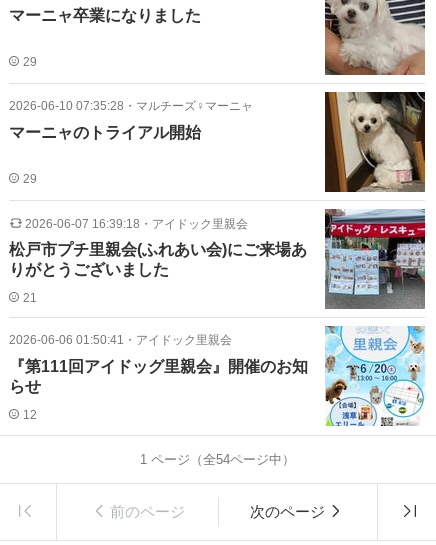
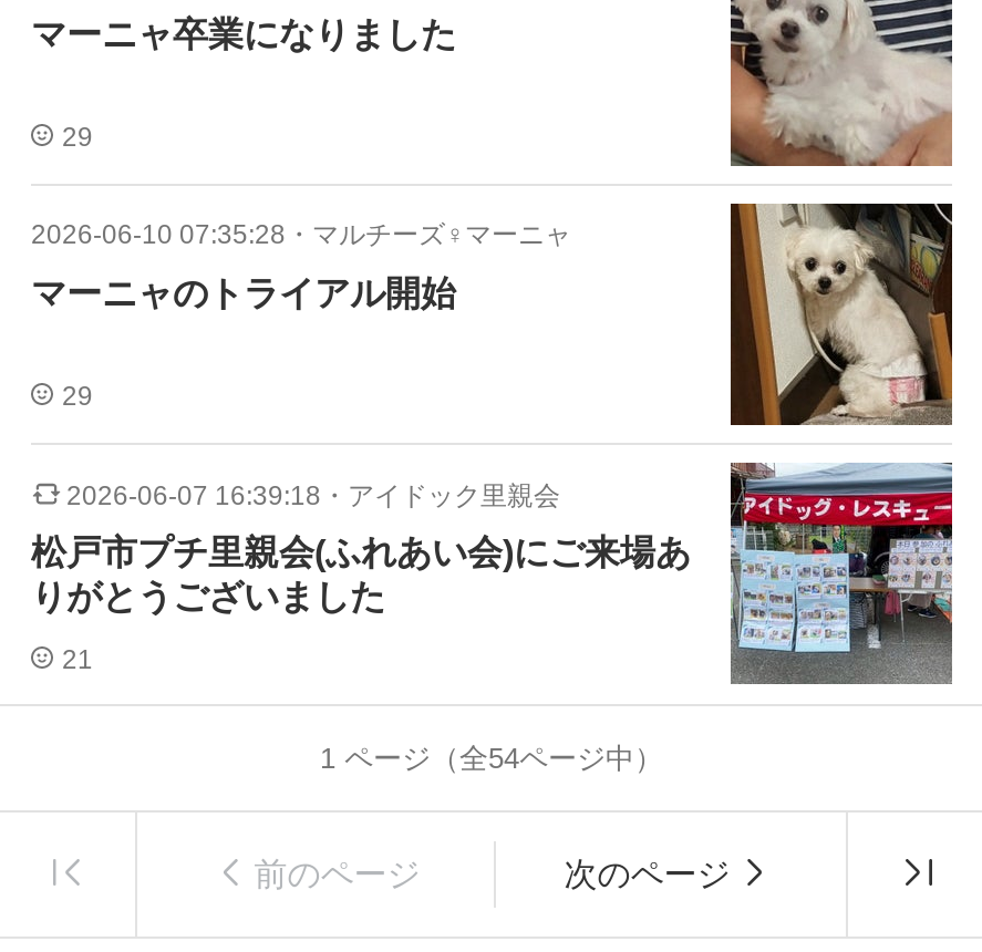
- [image]
- 2026-06-06 01:50:41・アイドック里親会
- 『第111回アイドッグ里親会』開催のお知
- らせ
- 12
